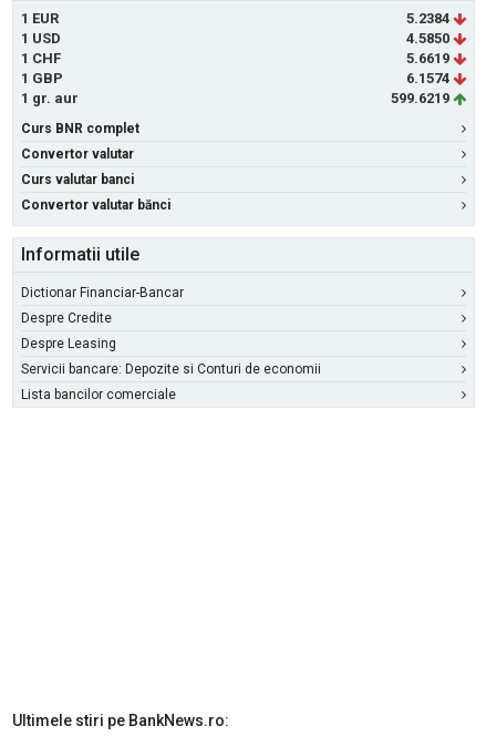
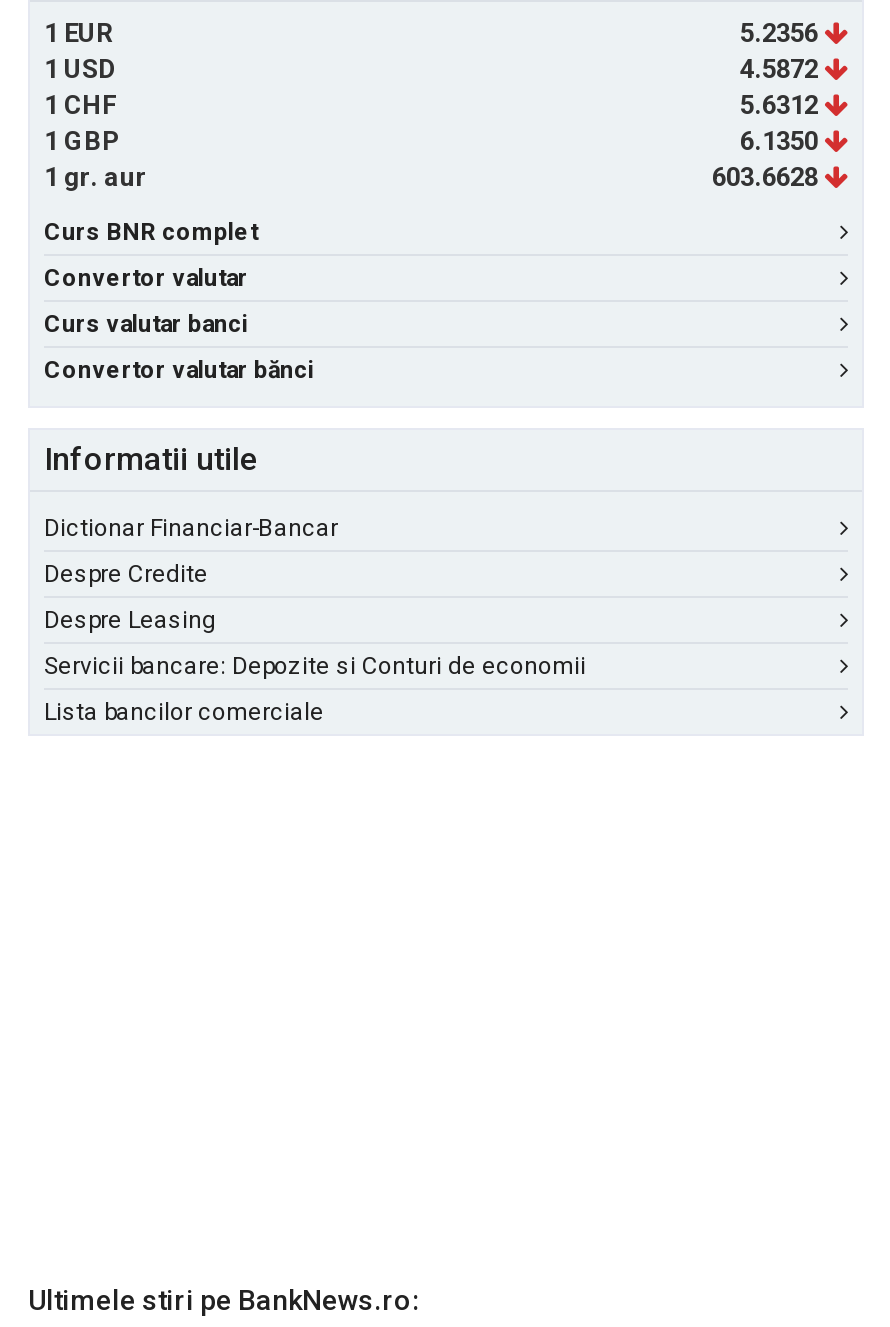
- 5.2384
+ 5.2356

- 4.5850
+ 4.5872

- 5.6619
+ 5.6312

- 6.1574
+ 6.1350

- 599.6219
+ 603.6628
